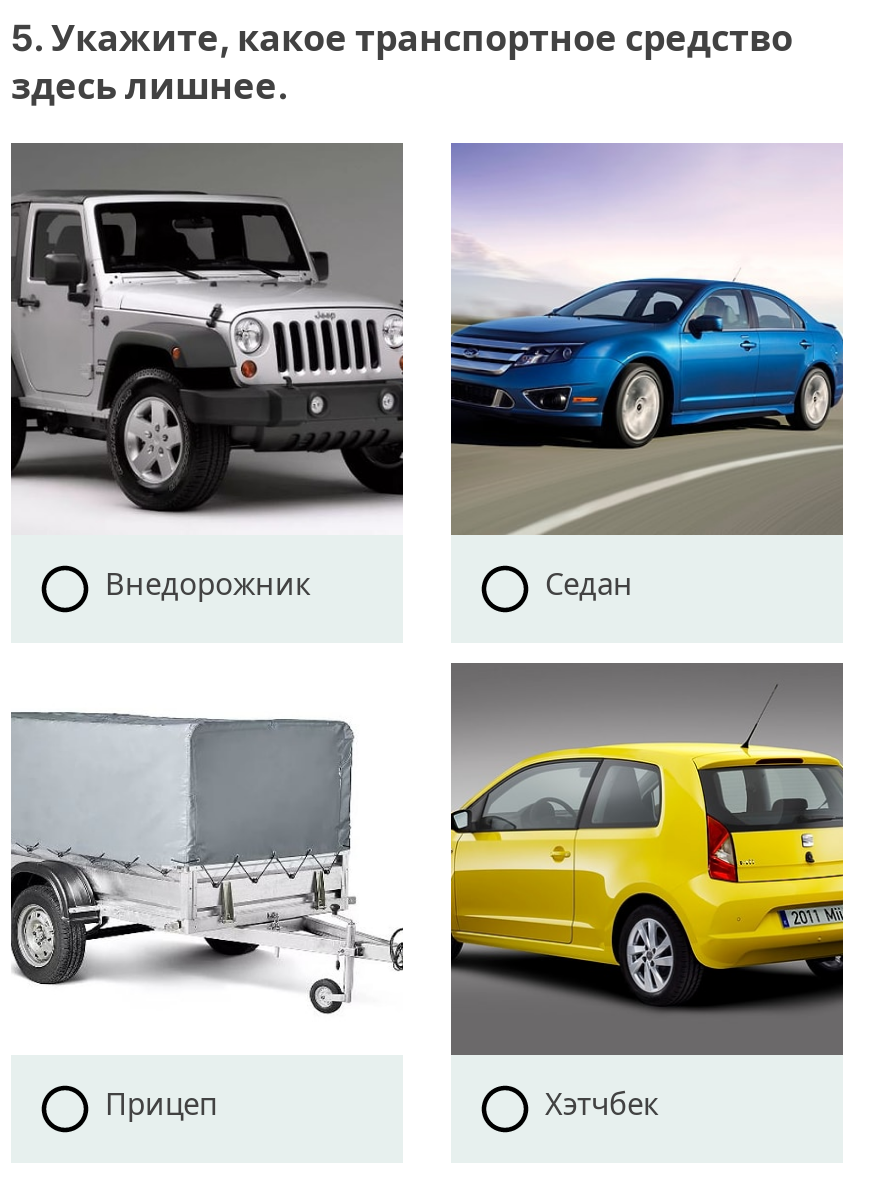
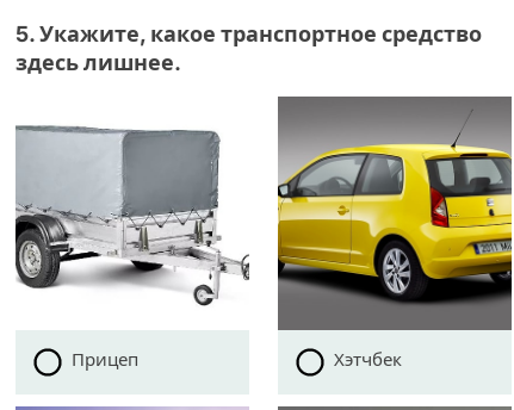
- [image]
- Внедорожник
- Седан

- [image]
